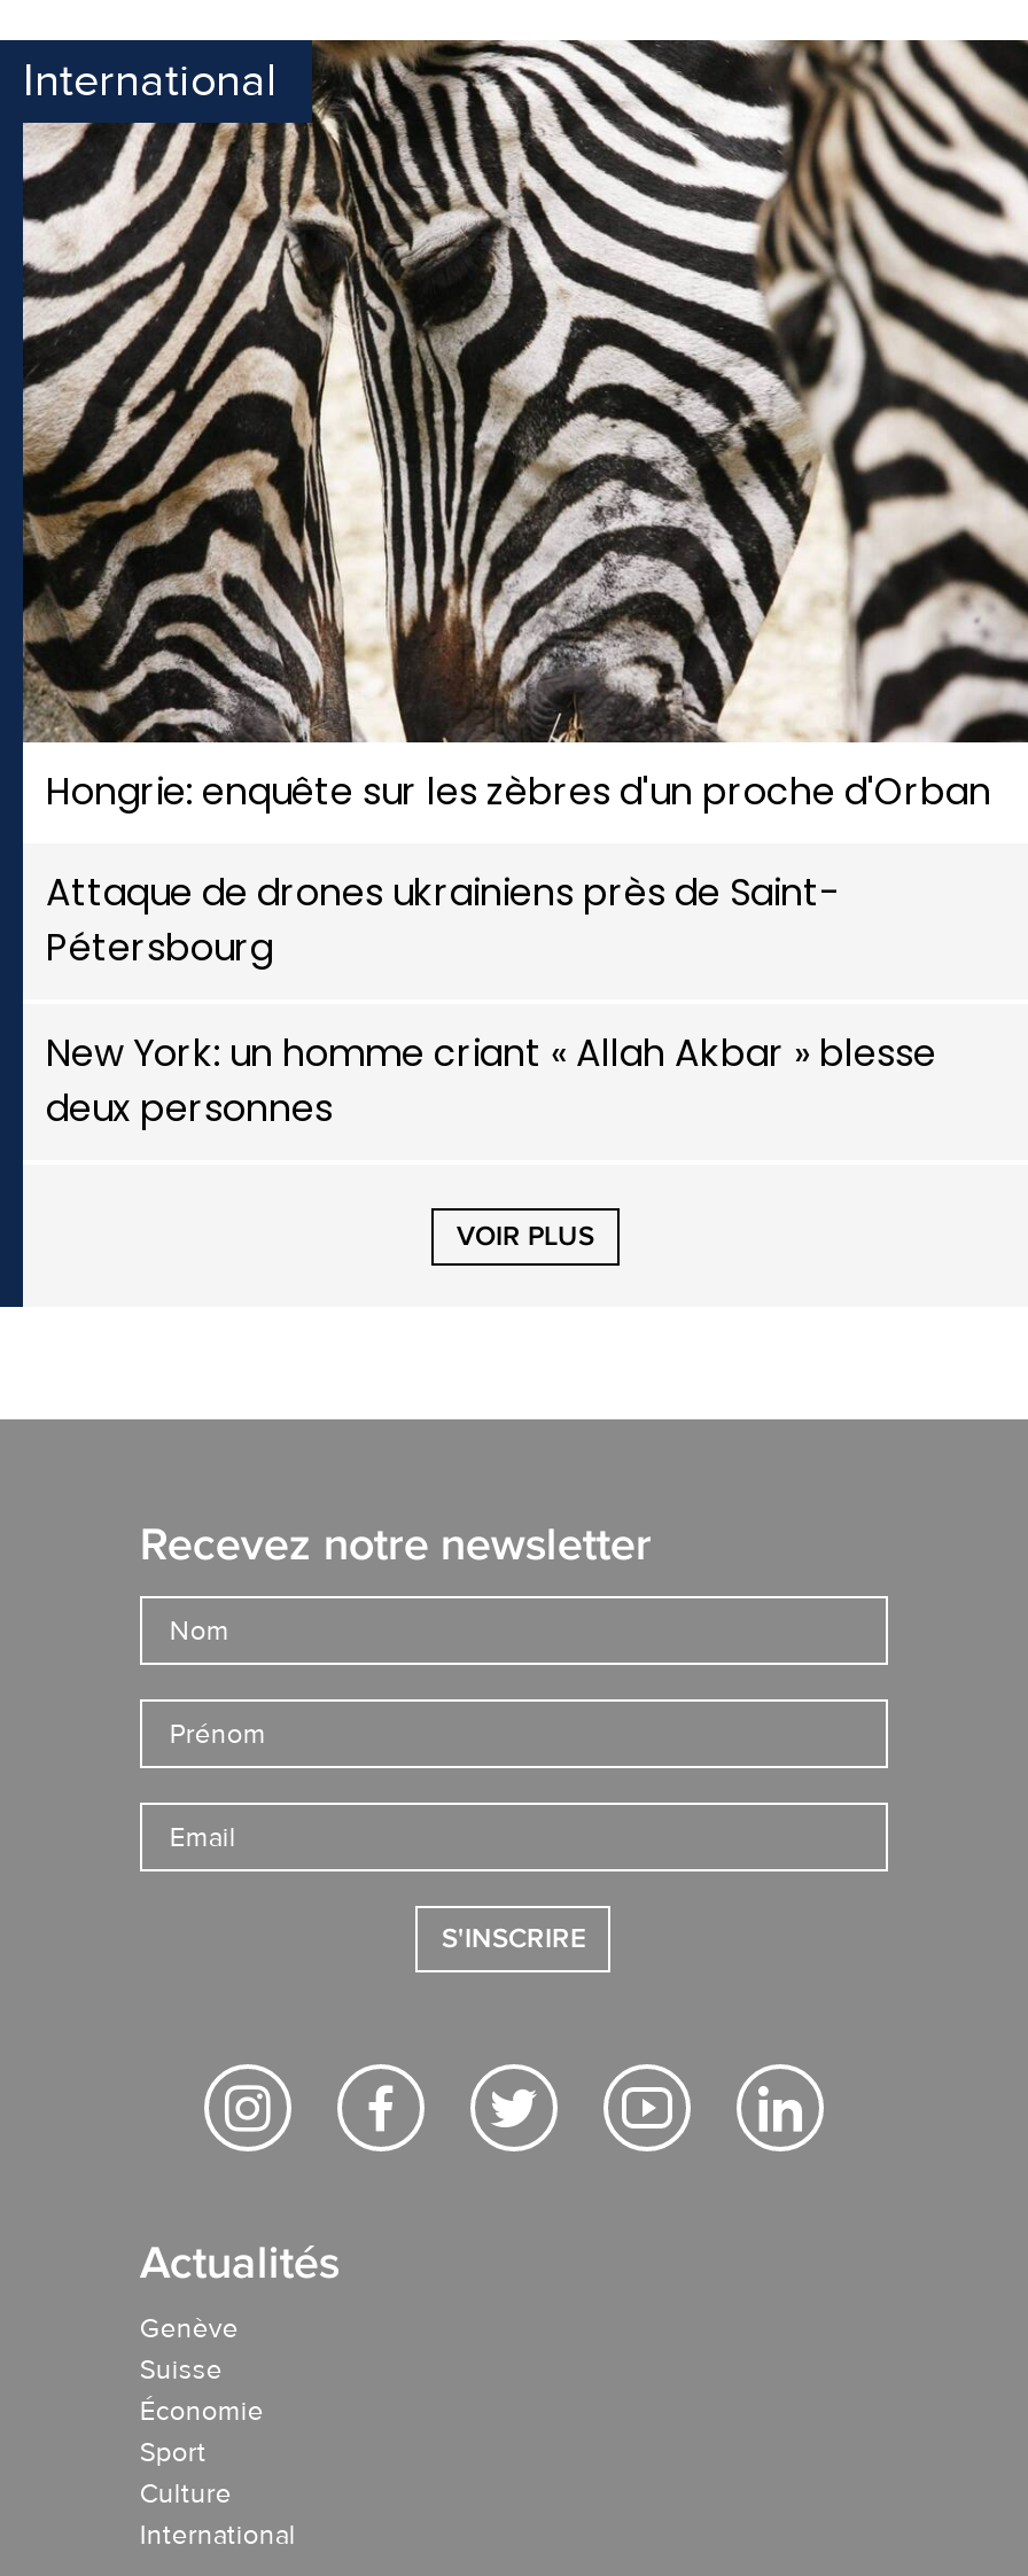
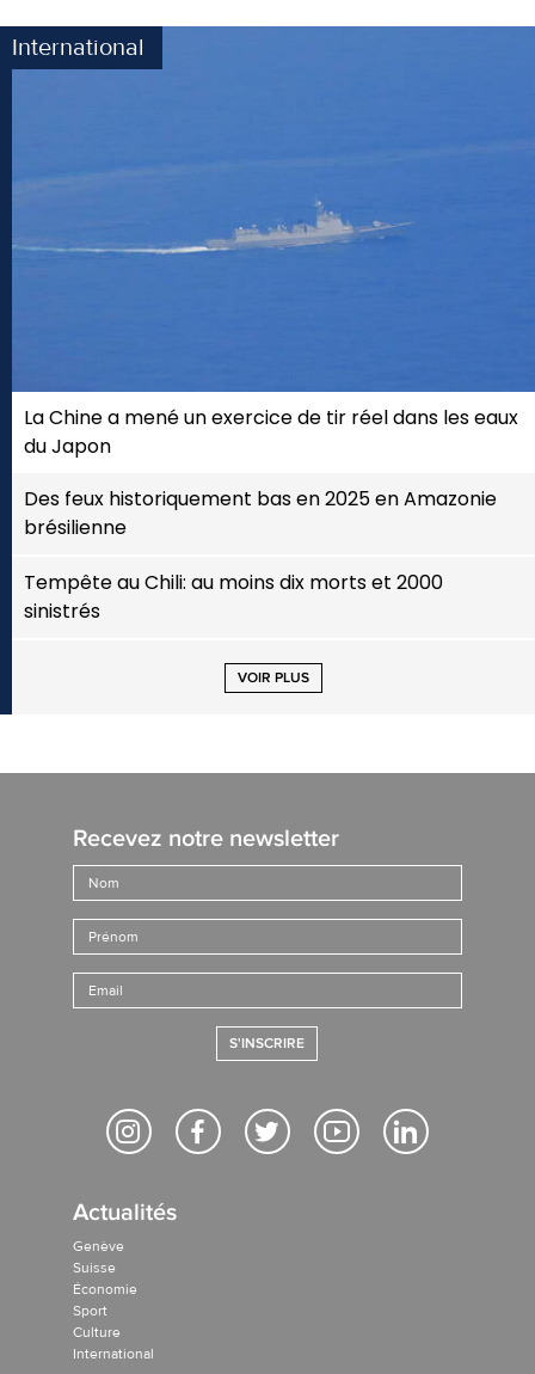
- [image]
- Hongrie: enquête sur les zèbres d'un proche d'Orban
+ [image]
+ La Chine a mené un exercice de tir réel dans les eaux
+ du Japon

- Attaque de drones ukrainiens près de Saint-
- Pétersbourg
+ Des feux historiquement bas en 2025 en Amazonie
+ brésilienne

- New York: un homme criant « Allah Akbar » blesse
- deux personnes
+ Tempête au Chili: au moins dix morts et 2000
+ sinistrés
